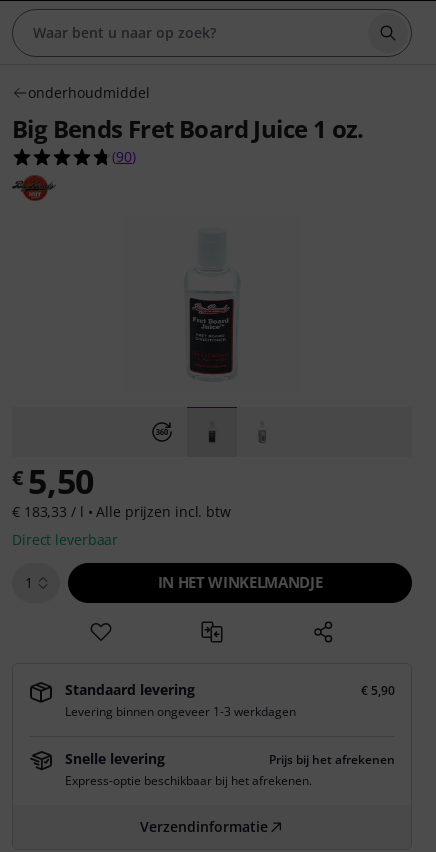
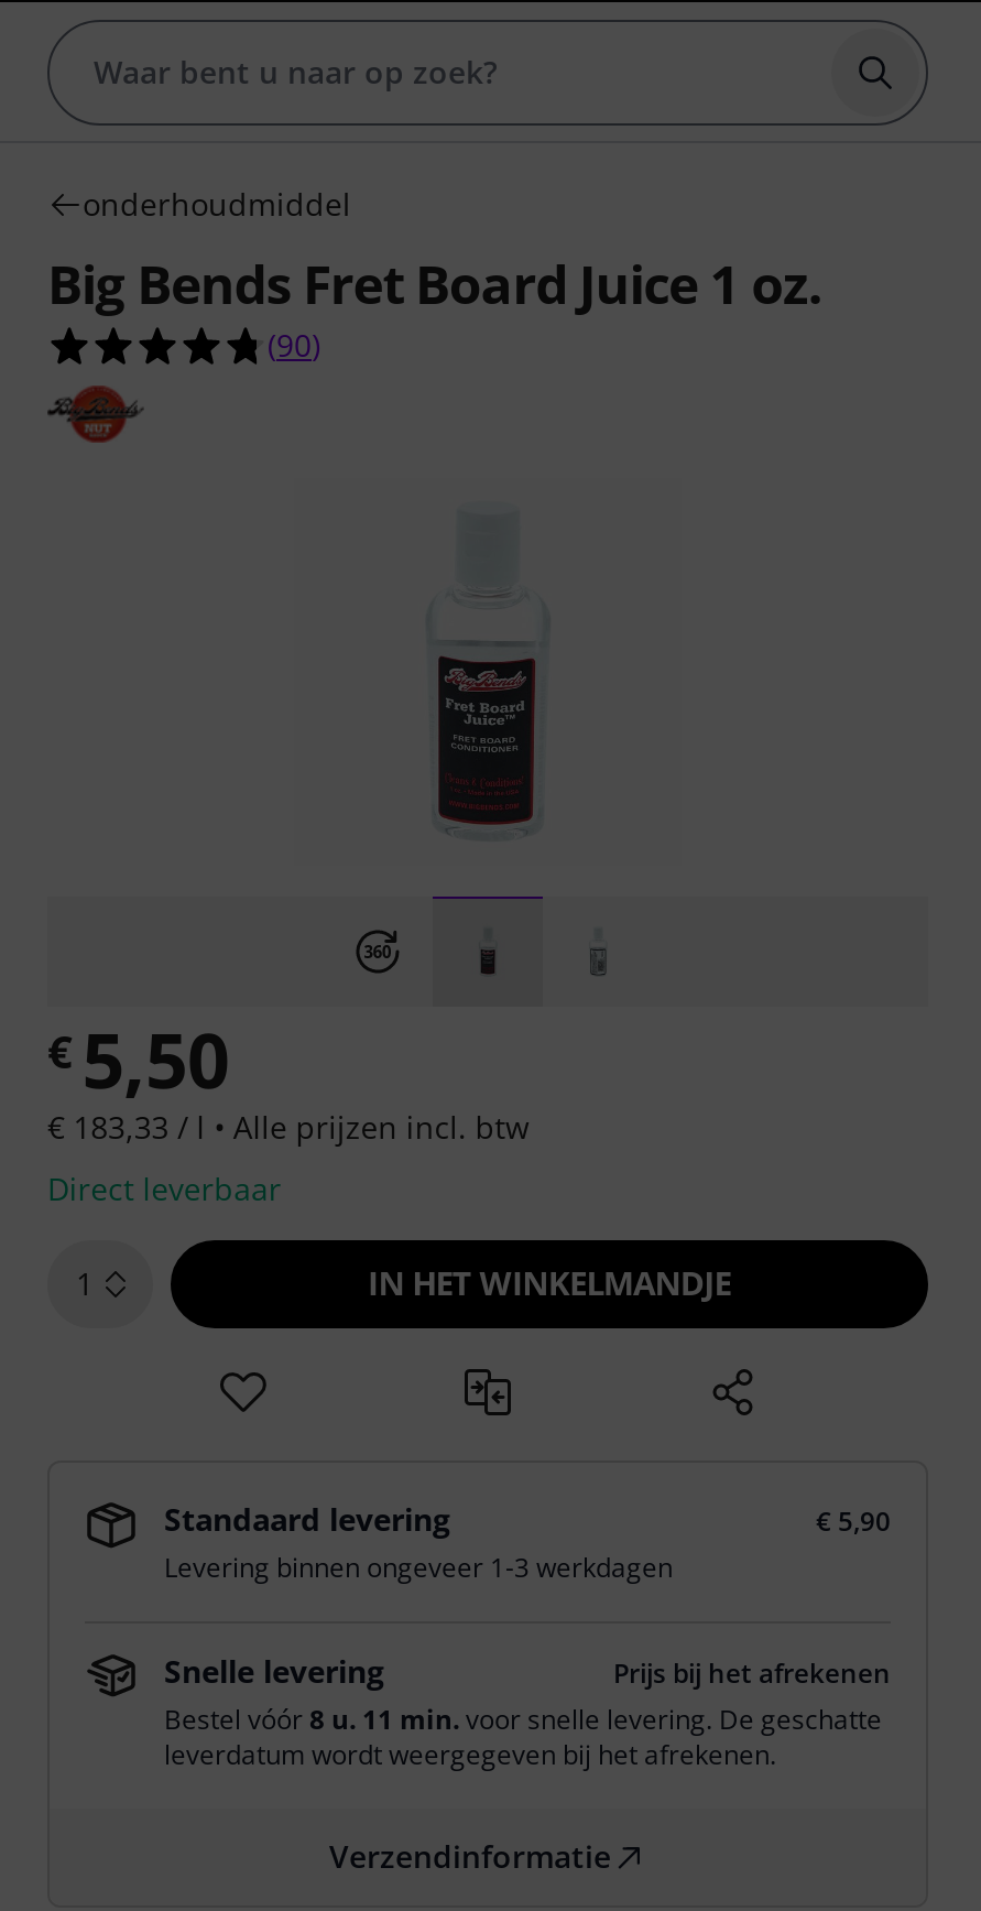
- Express-optie beschikbaar bij het afrekenen.
+ Bestel vóór 8 u. 11 min. voor snelle levering. De geschatte
+ leverdatum wordt weergegeven bij het afrekenen.
